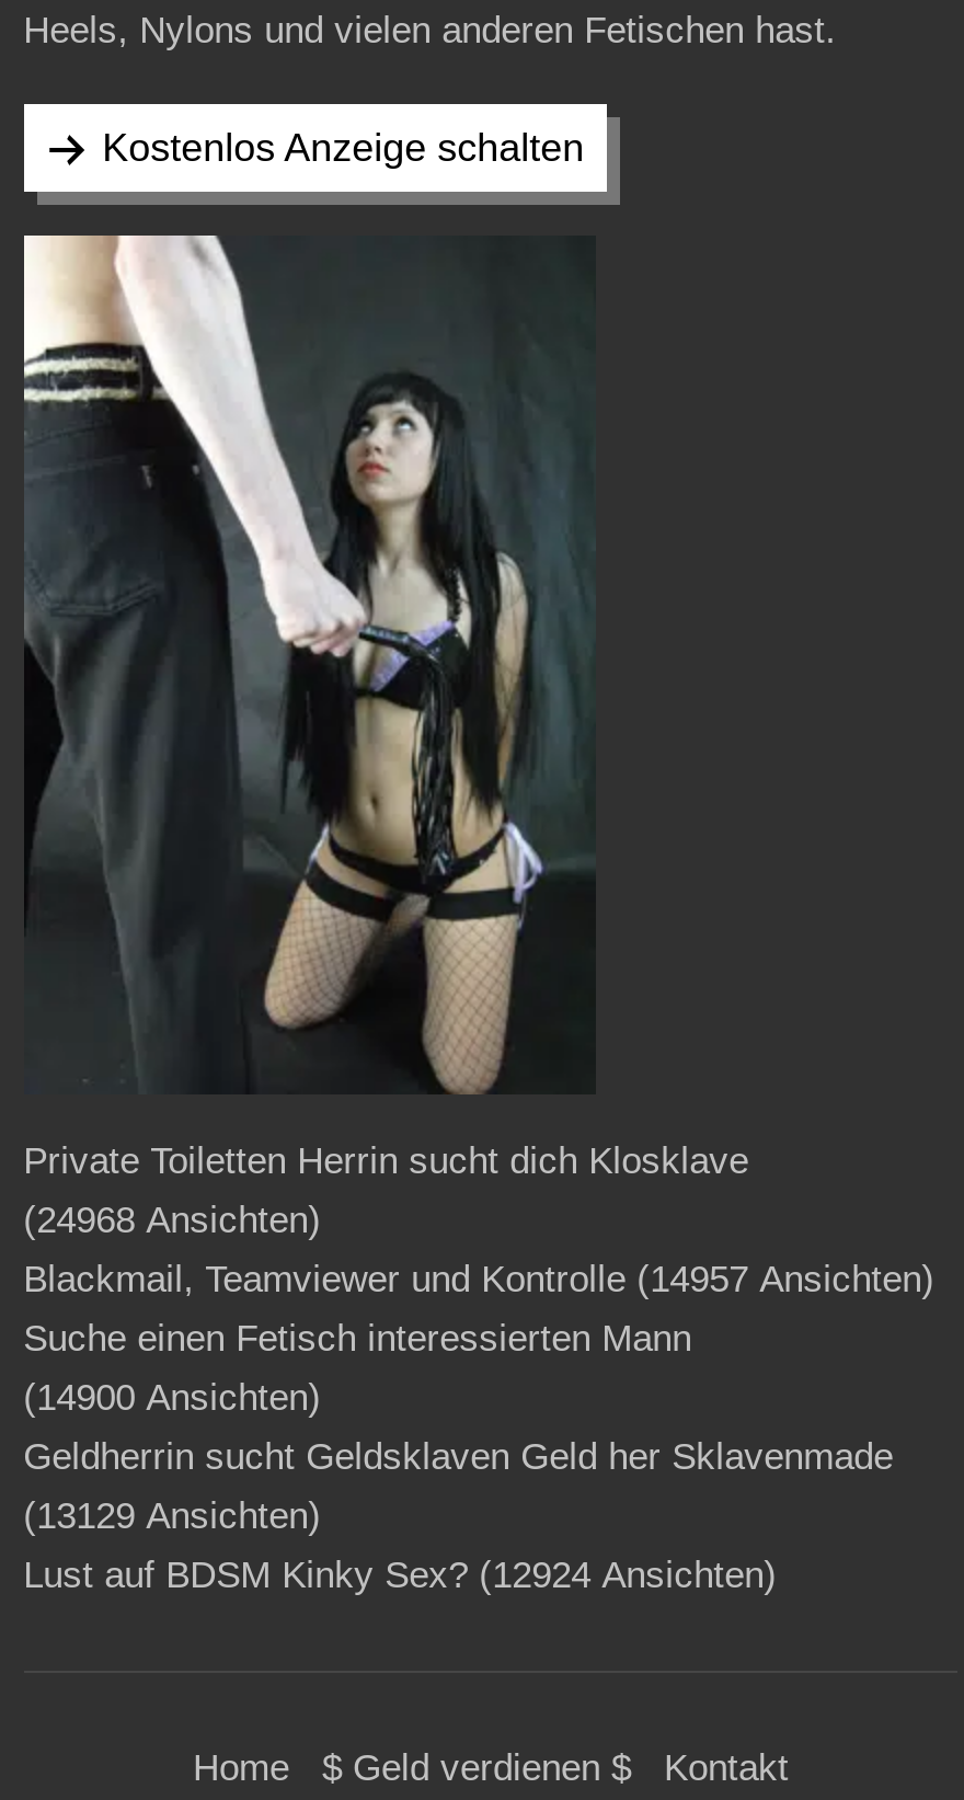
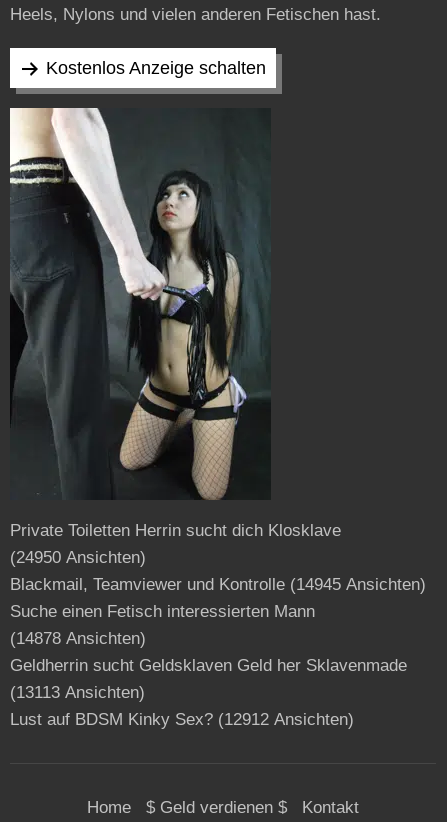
- (24968 Ansichten)
+ (24950 Ansichten)

- Blackmail, Teamviewer und Kontrolle (14957 Ansichten)
+ Blackmail, Teamviewer und Kontrolle (14945 Ansichten)

- (14900 Ansichten)
+ (14878 Ansichten)

- (13129 Ansichten)
+ (13113 Ansichten)

- Lust auf BDSM Kinky Sex? (12924 Ansichten)
+ Lust auf BDSM Kinky Sex? (12912 Ansichten)
